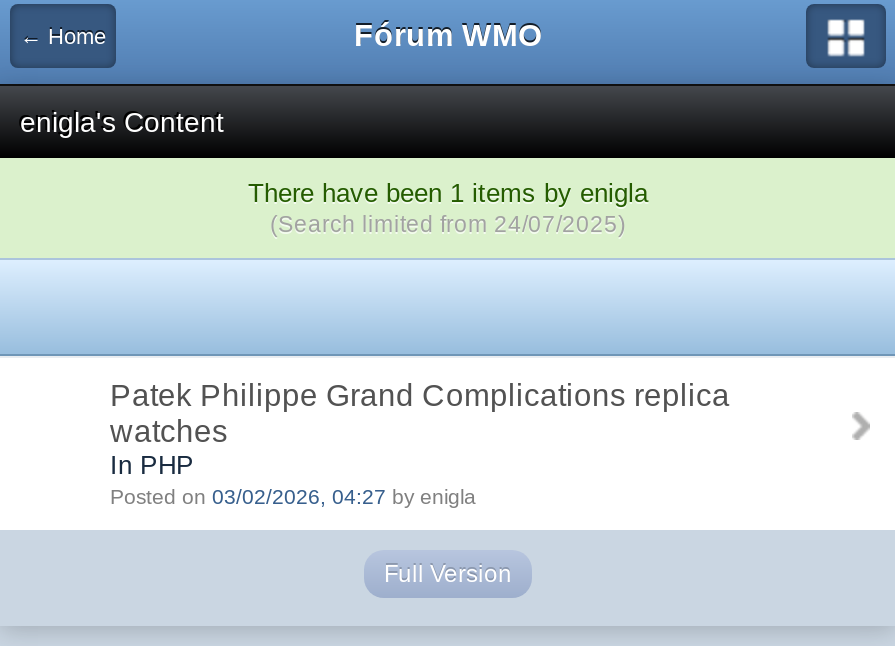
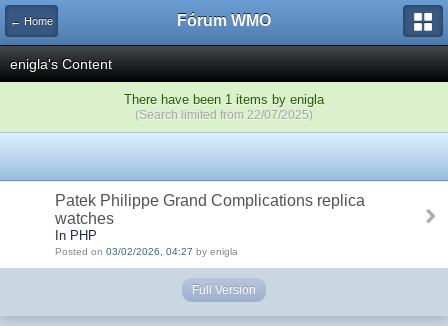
- (Search limited from 24/07/2025)
+ (Search limited from 22/07/2025)
